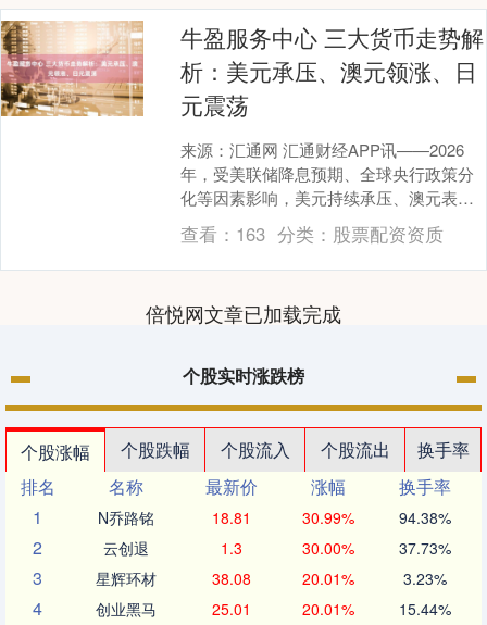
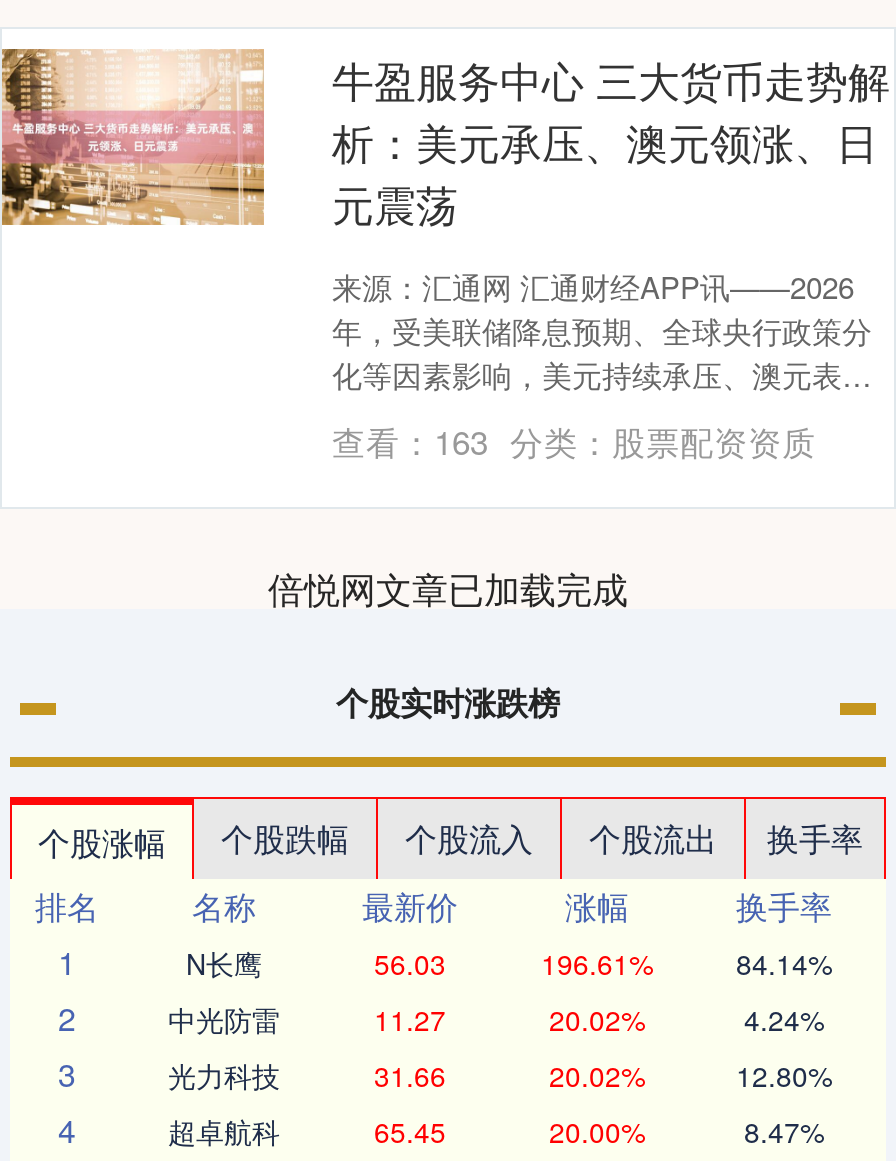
- N乔路铭
- 18.81
- 30.99%
- 94.38%
+ N长鹰
+ 56.03
+ 196.61%
+ 84.14%

- 云创退
- 1.3
- 30.00%
- 37.73%
+ 中光防雷
+ 11.27
+ 20.02%
+ 4.24%

- 星辉环材
- 38.08
- 20.01%
- 3.23%
+ 光力科技
+ 31.66
+ 20.02%
+ 12.80%

- 创业黑马
- 25.01
- 20.01%
- 15.44%
+ 超卓航科
+ 65.45
+ 20.00%
+ 8.47%
